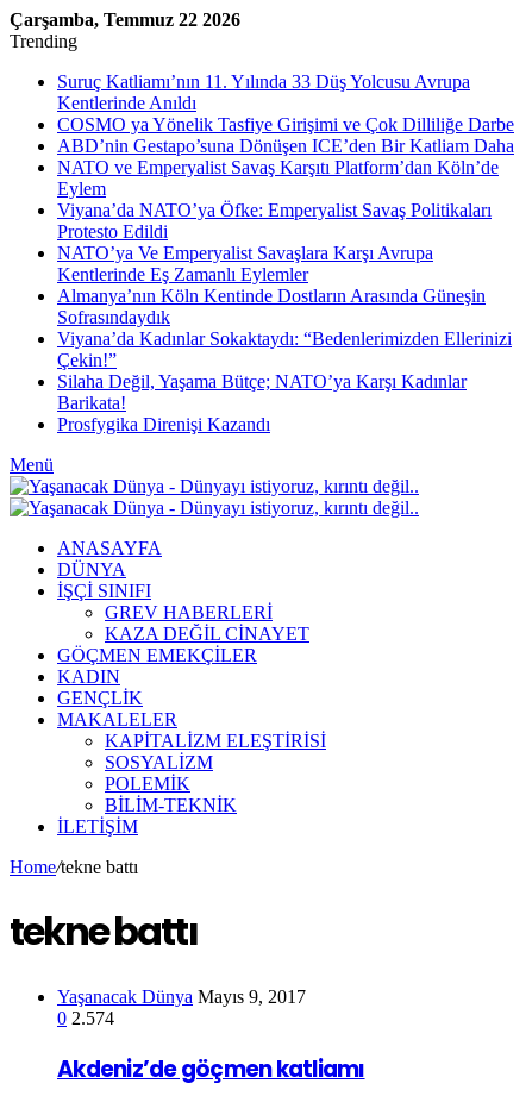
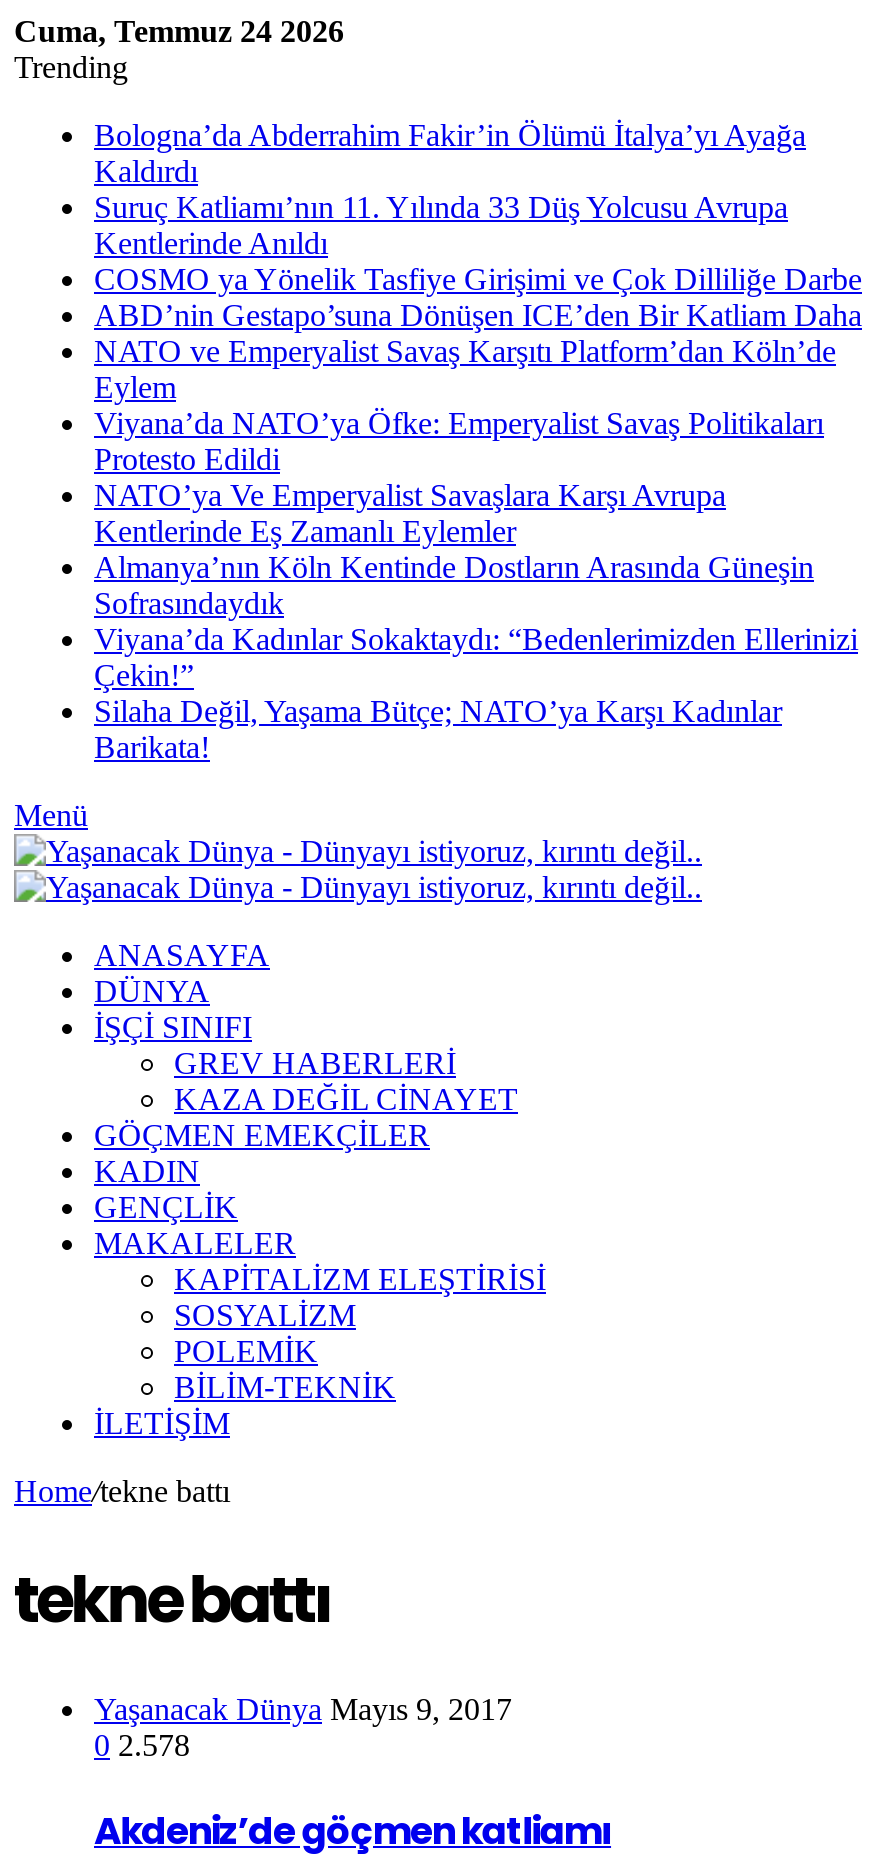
- Çarşamba, Temmuz 22 2026
+ Cuma, Temmuz 24 2026

+ Bologna’da Abderrahim Fakir’in Ölümü İtalya’yı Ayağa
+ Kaldırdı

moved down: Suruç Katliamı’nın 11. Yılında 33 Düş Yolcusu Avrupa | Kentlerinde Anıldı | COSMO ya Yönelik Tasfiye Girişimi ve Çok Dilliliğe Darbe | ... | Silaha Değil, Yaşama Bütçe; NATO’ya Karşı Kadınlar | Barikata!

- Prosfygika Direnişi Kazandı

- 0 2.574
+ 0 2.578
